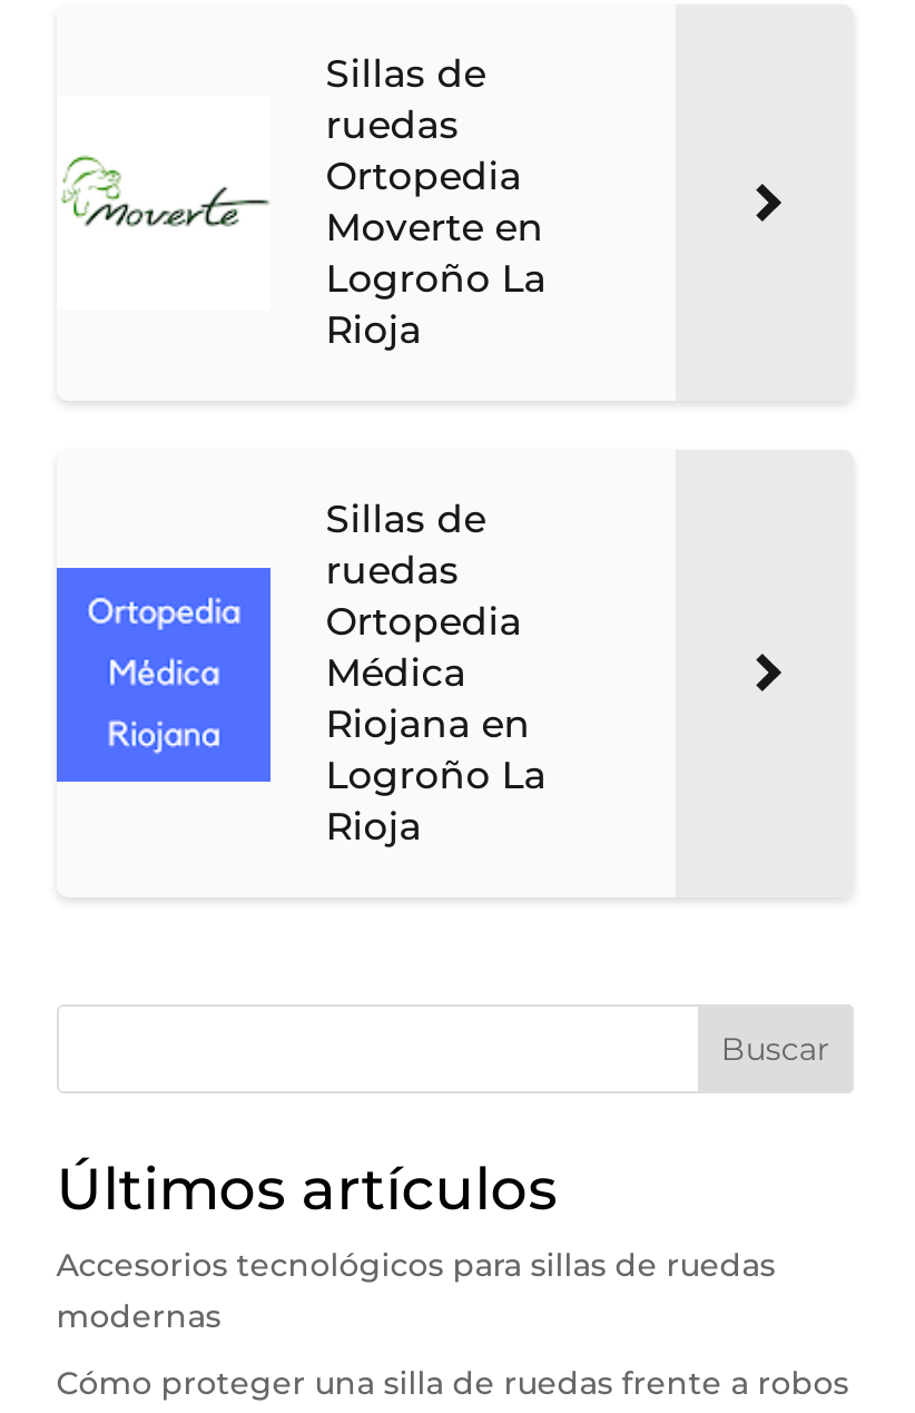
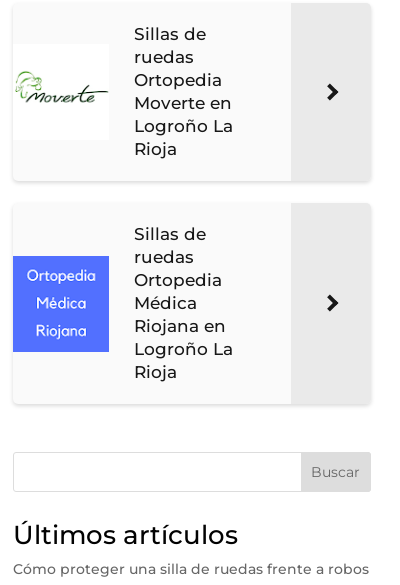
- Accesorios tecnológicos para sillas de ruedas
- modernas
